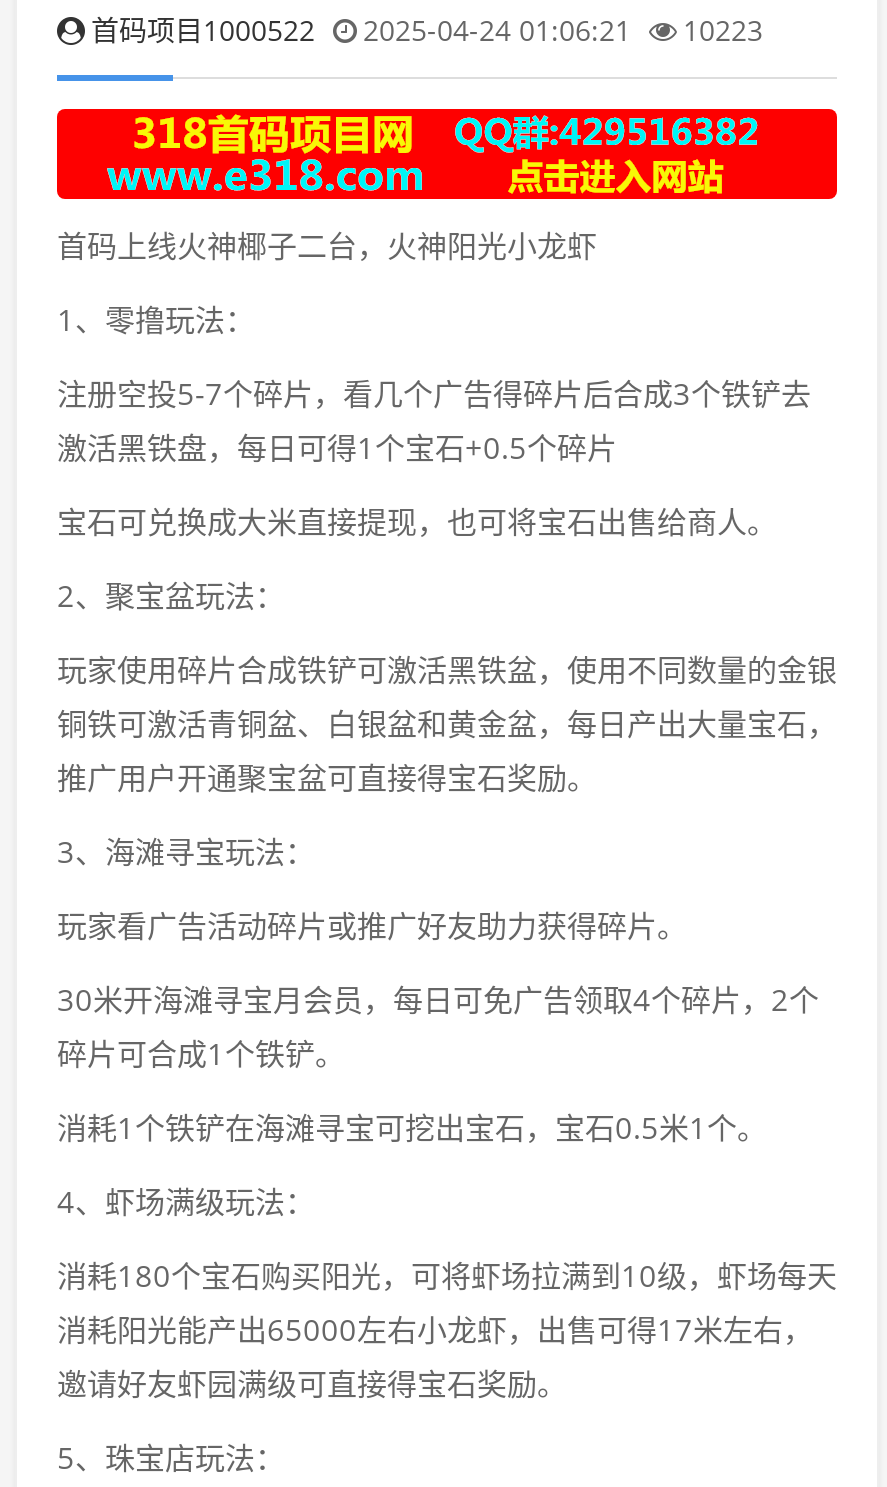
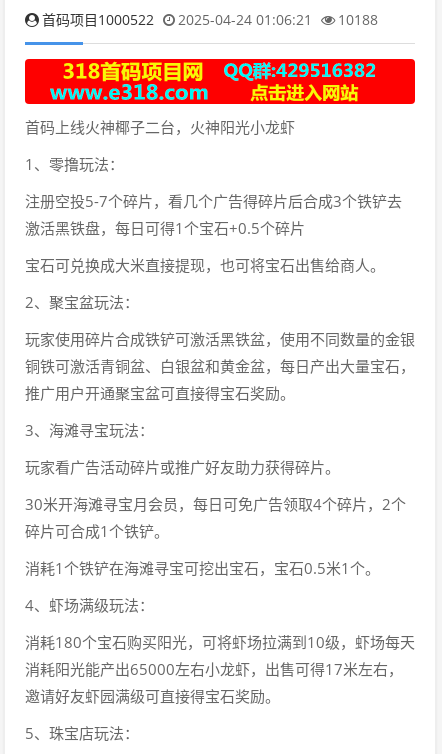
- 首码项目1000522 2025-04-24 01:06:21 10223
+ 首码项目1000522 2025-04-24 01:06:21 10188
